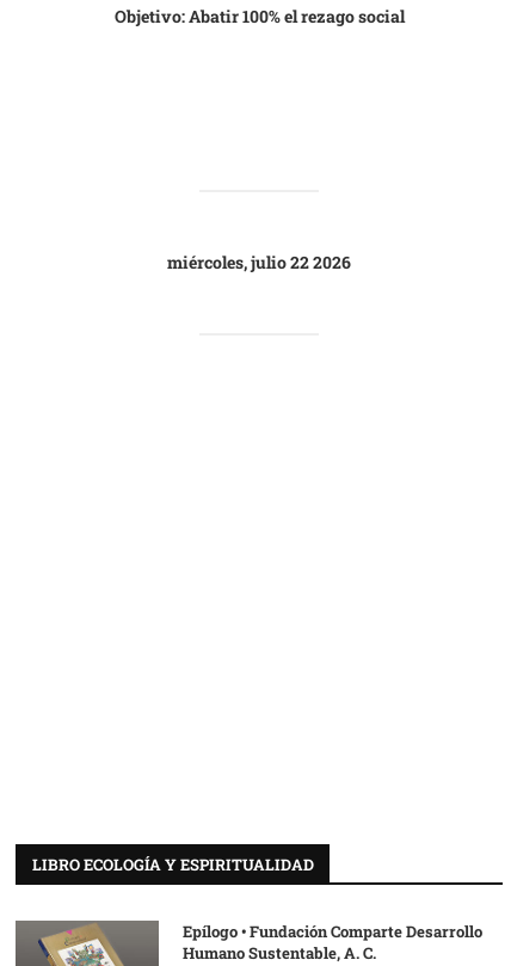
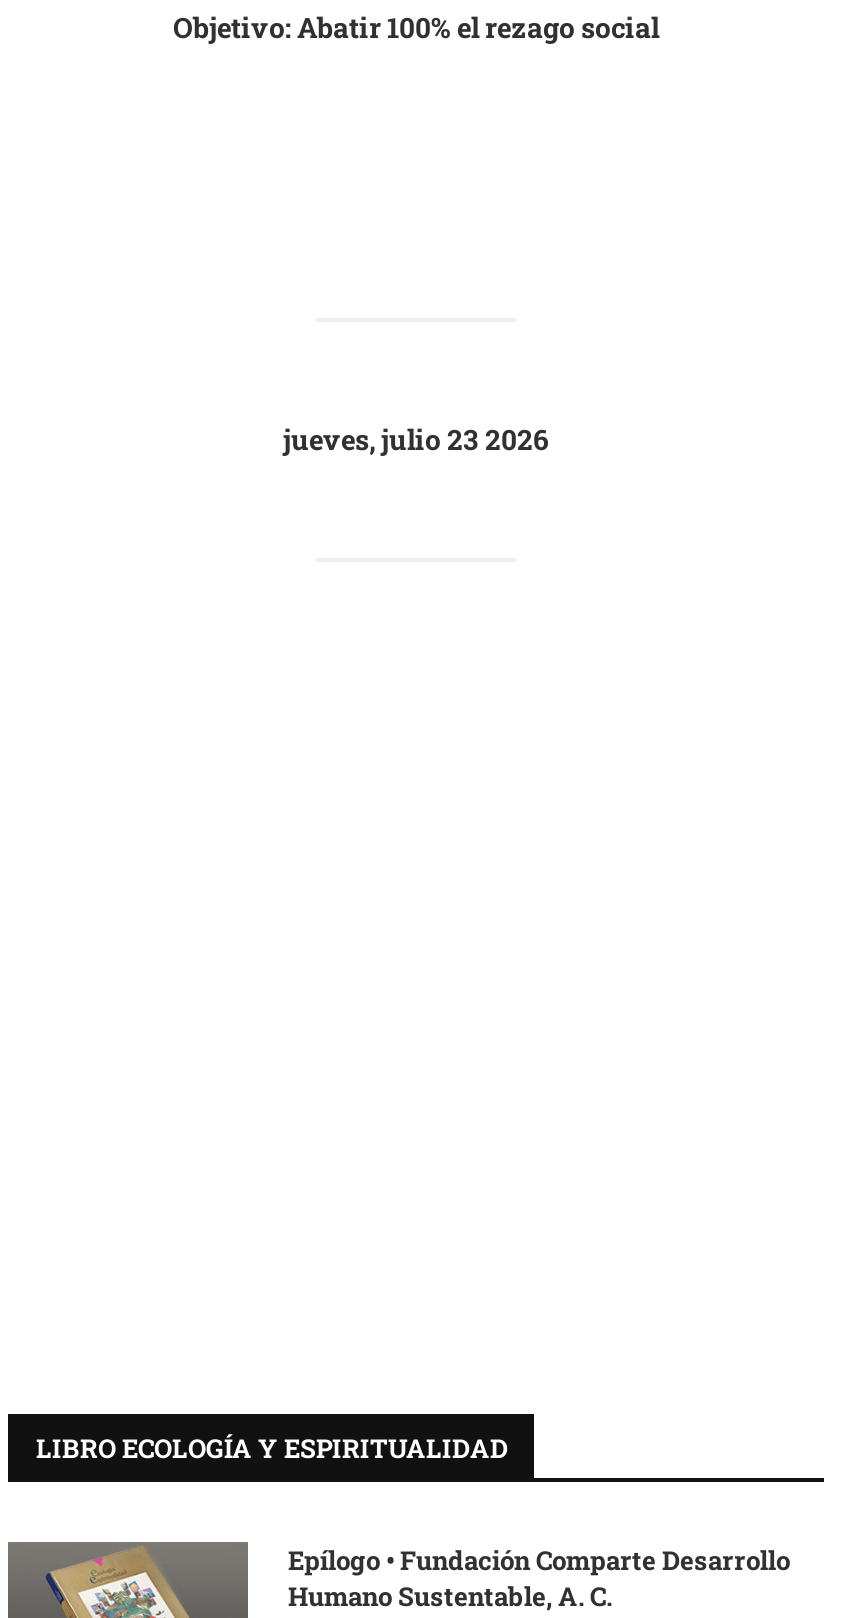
- miércoles, julio 22 2026
+ jueves, julio 23 2026
